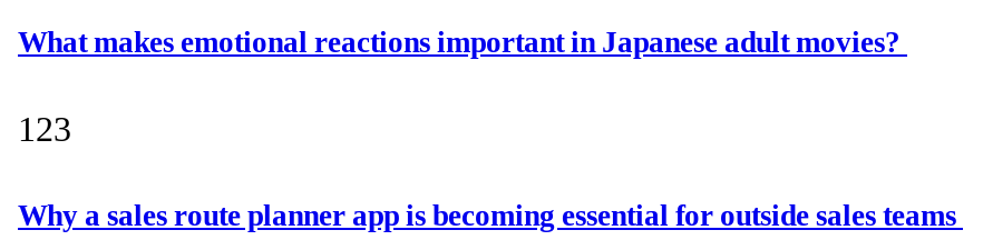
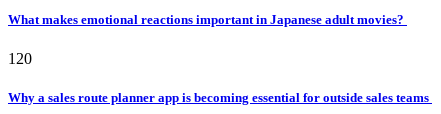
- 123
+ 120
